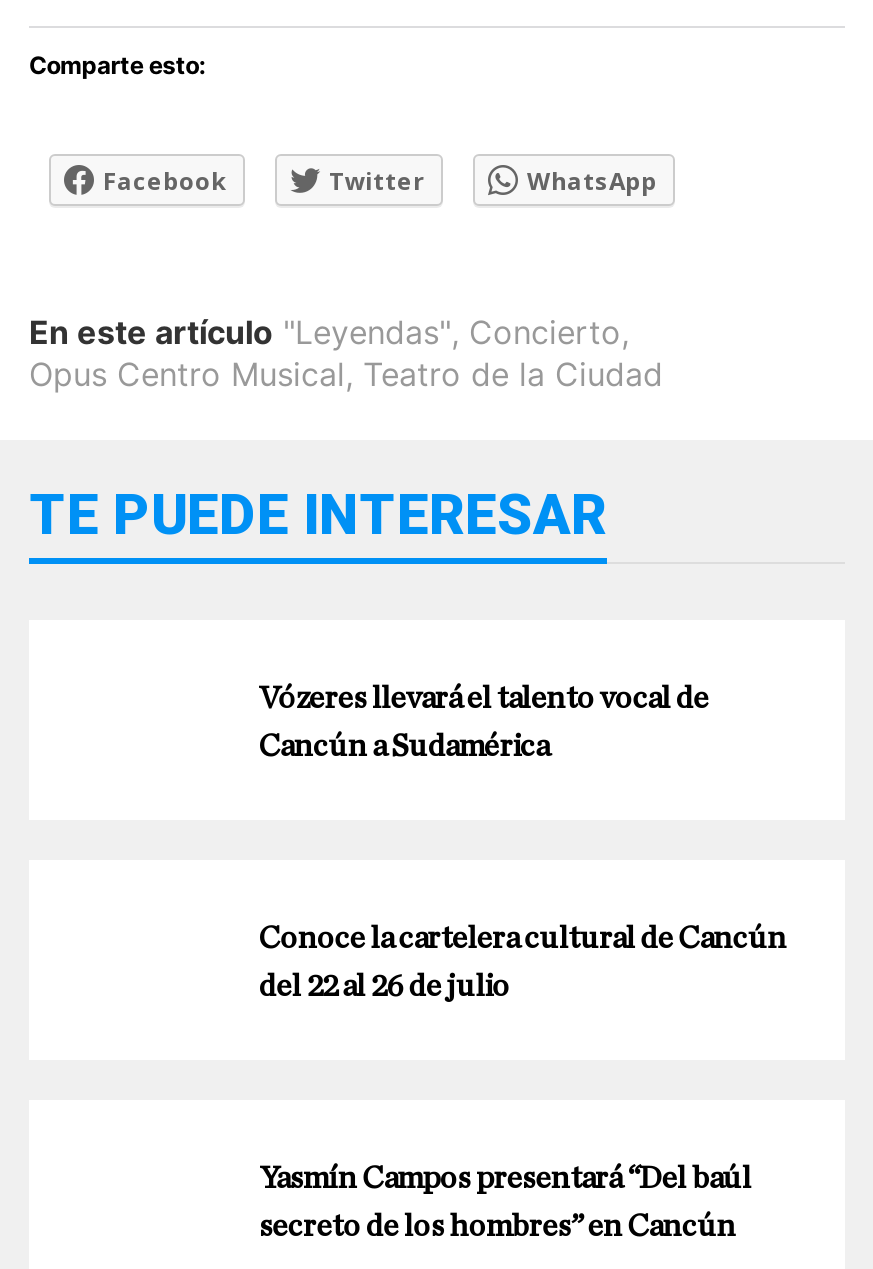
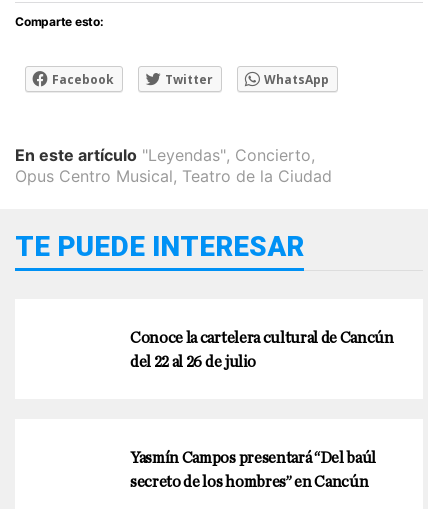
- Vózeres llevará el talento vocal de
- Cancún a Sudamérica
